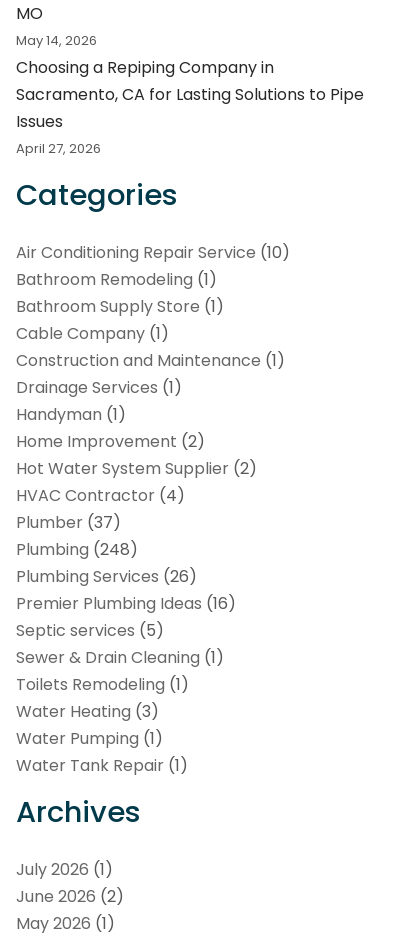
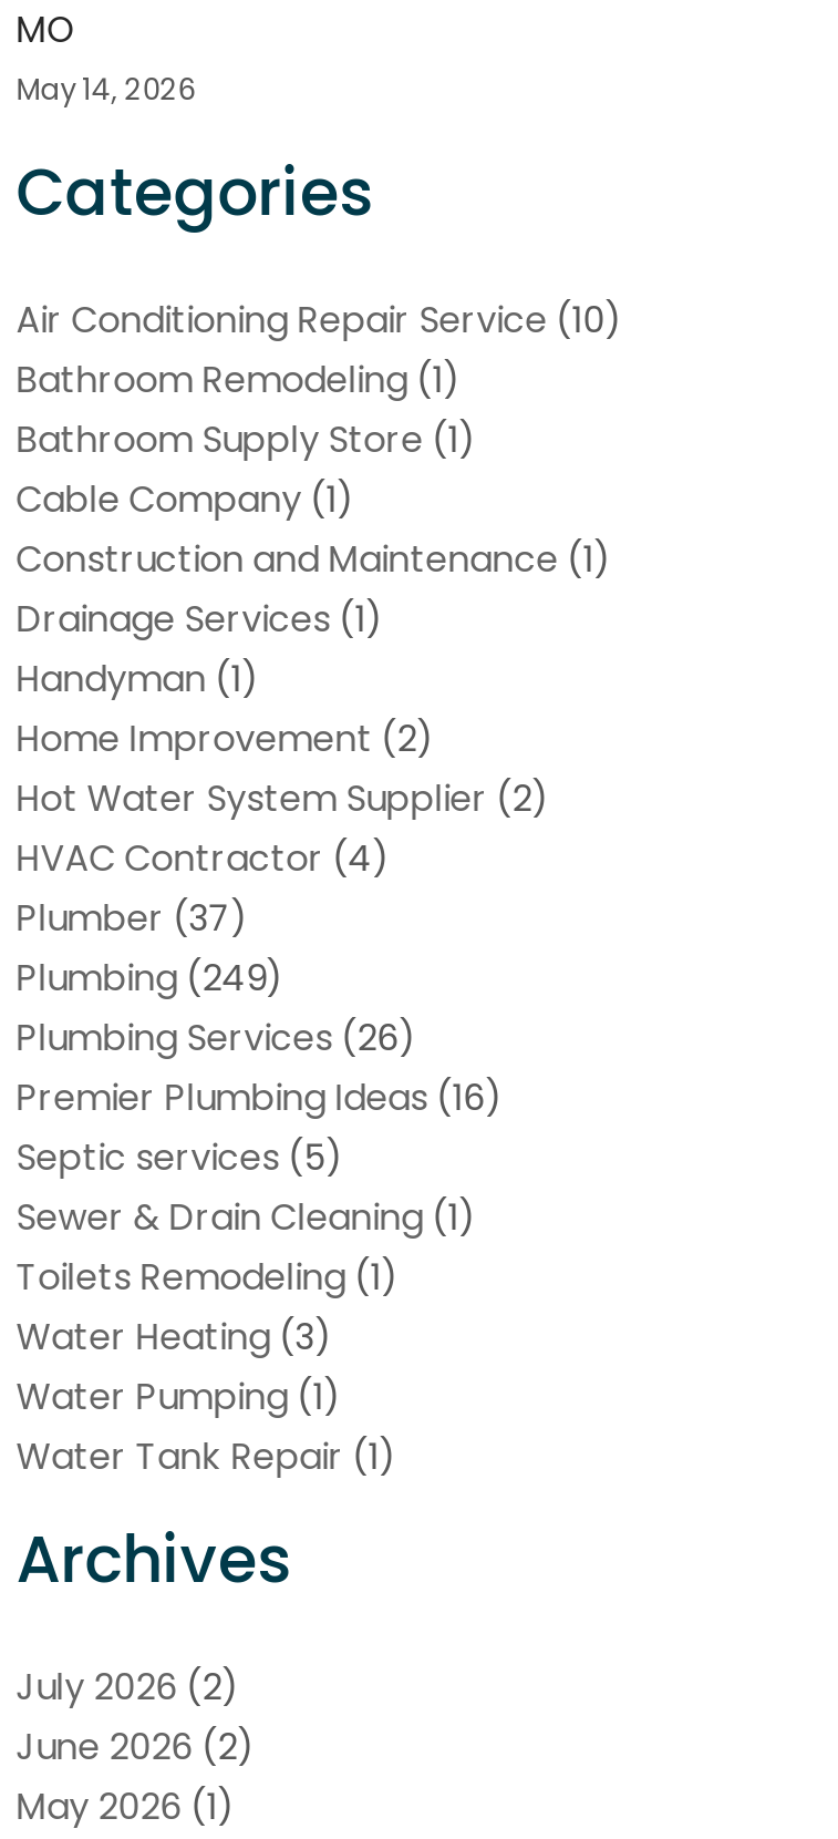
- Choosing a Repiping Company in
- Sacramento, CA for Lasting Solutions to Pipe
- Issues
- April 27, 2026

- Plumbing (248)
+ Plumbing (249)

- July 2026 (1)
+ July 2026 (2)
